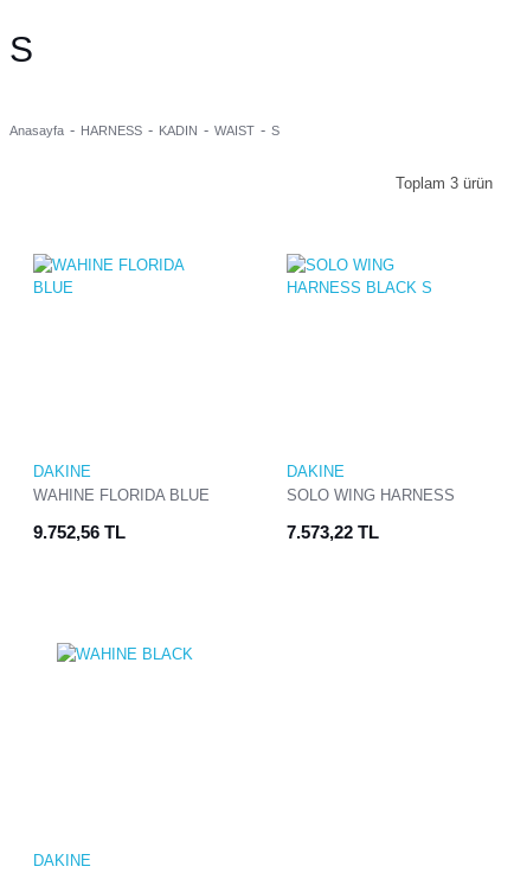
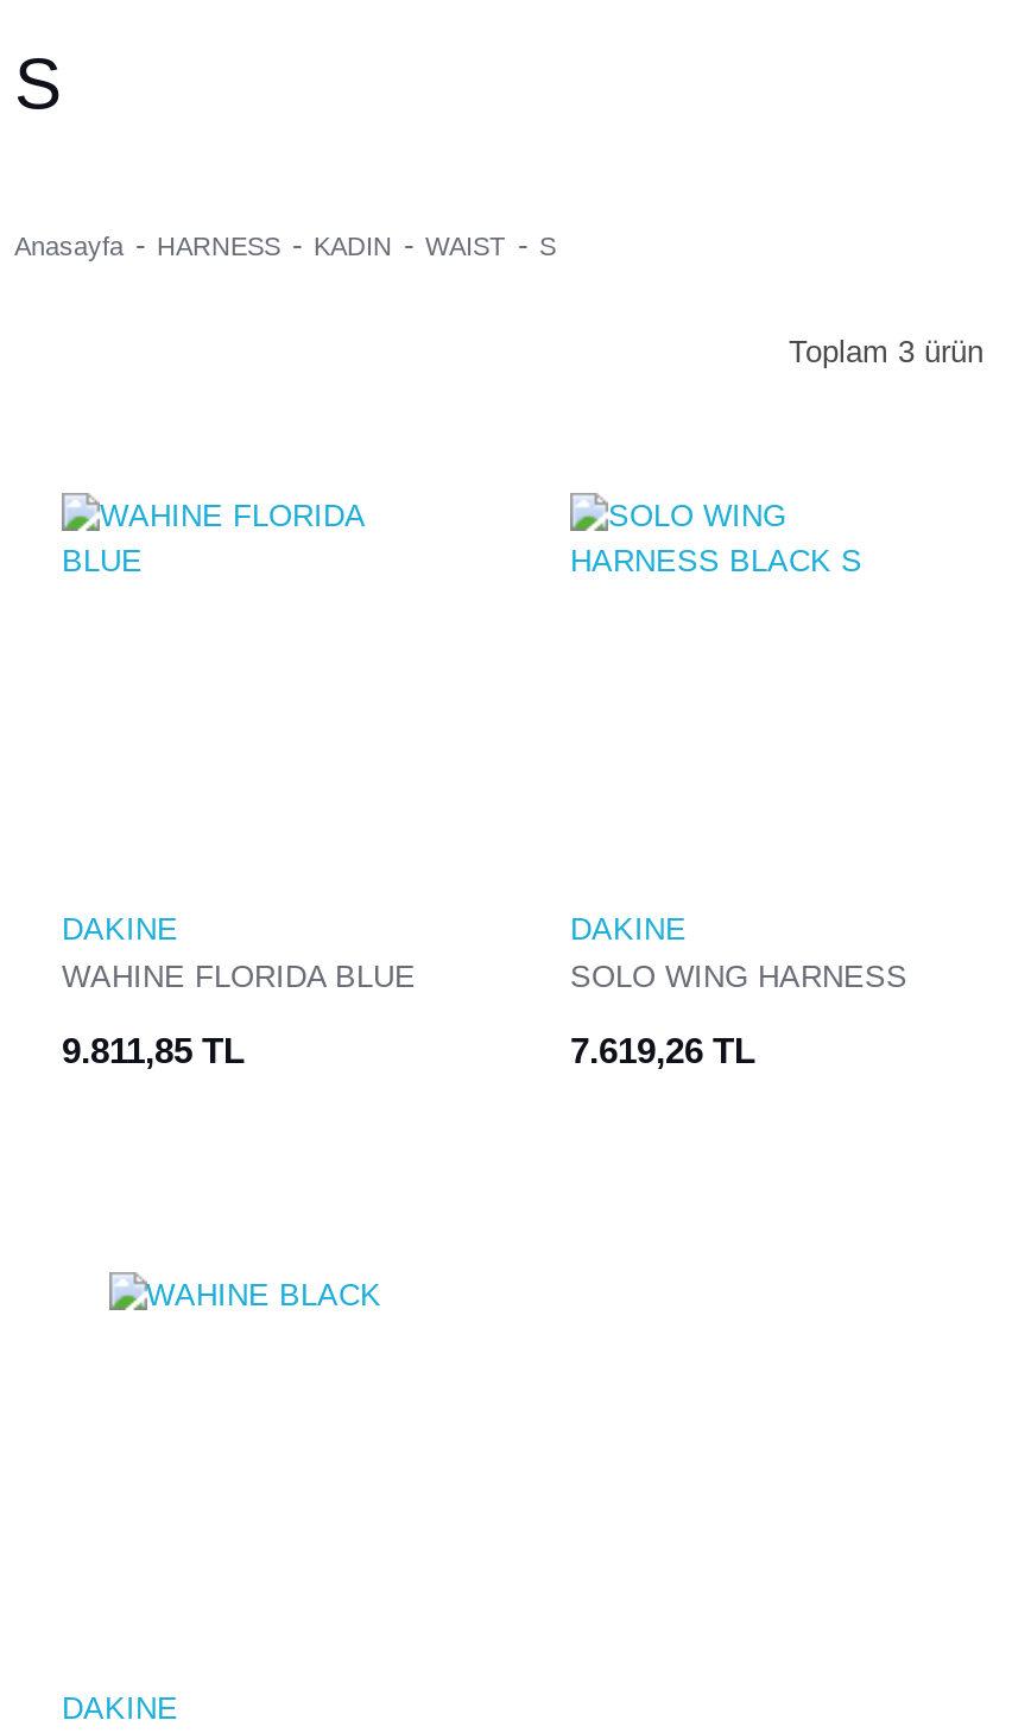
- 9.752,56 TL
+ 9.811,85 TL

- 7.573,22 TL
+ 7.619,26 TL
